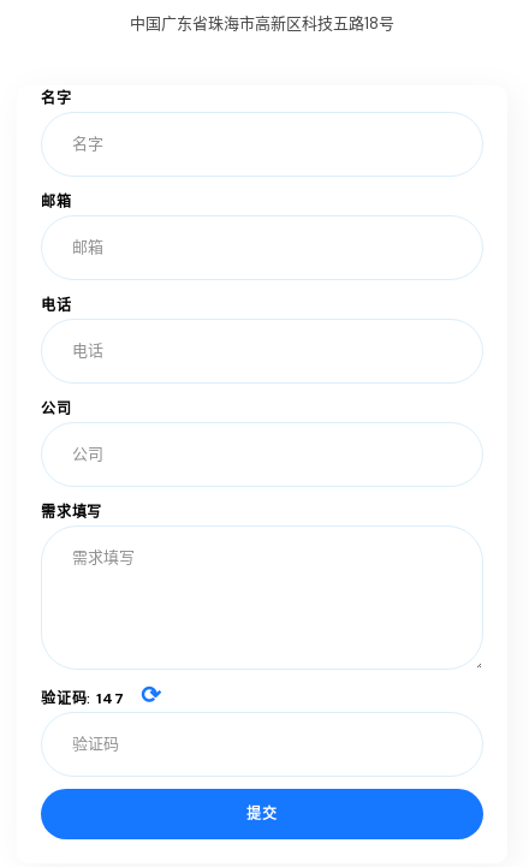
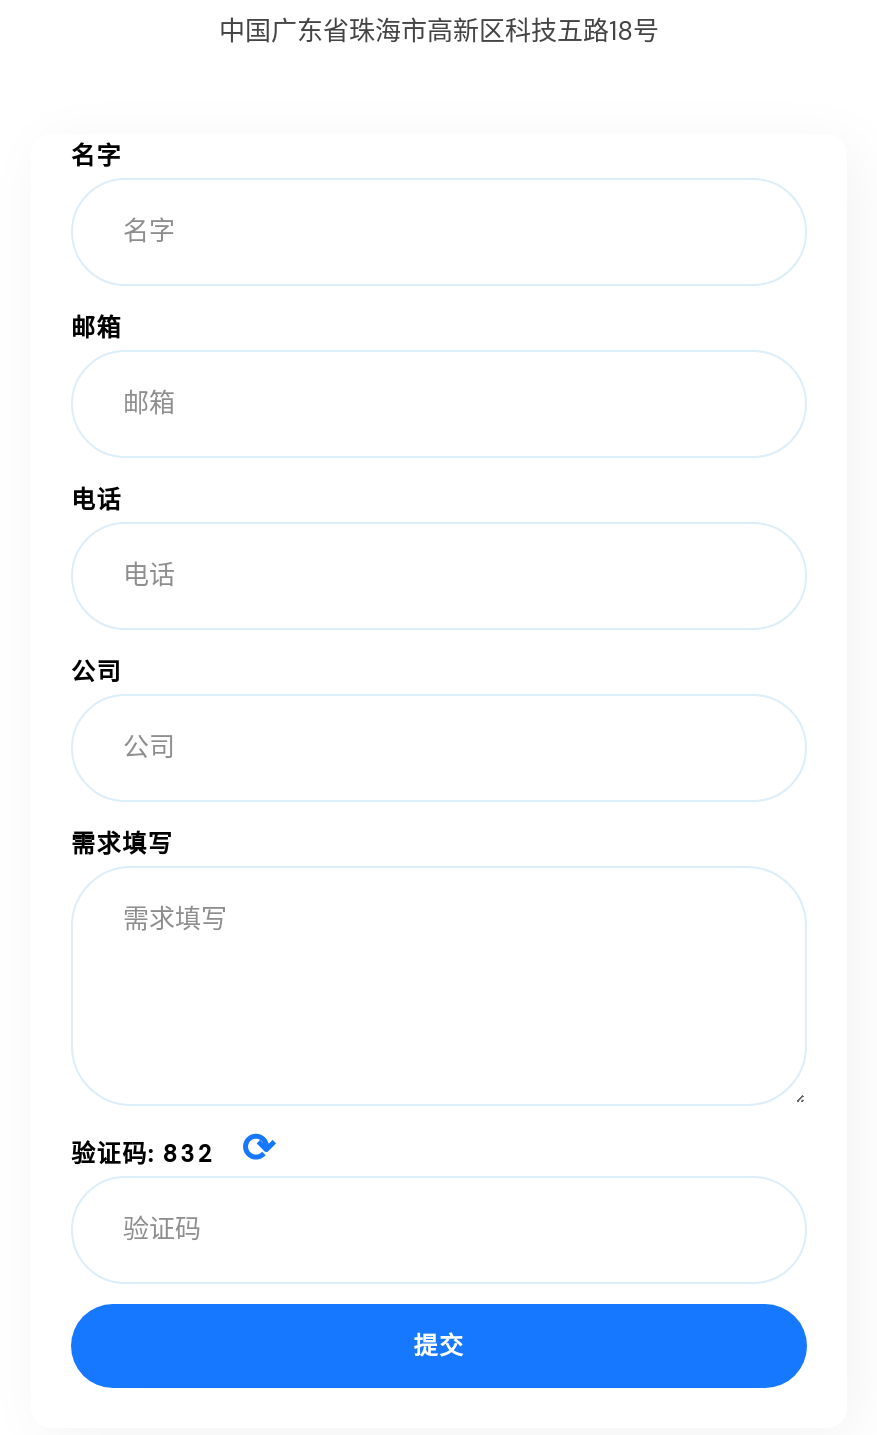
- 验证码: 147
+ 验证码: 832
